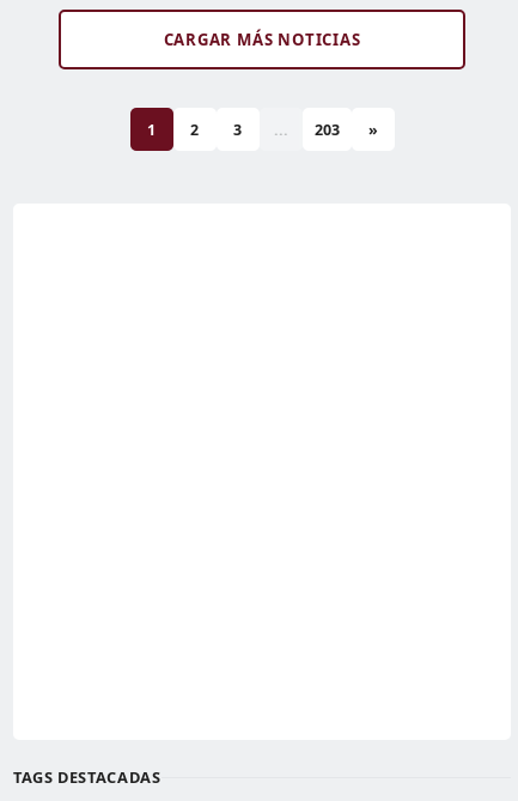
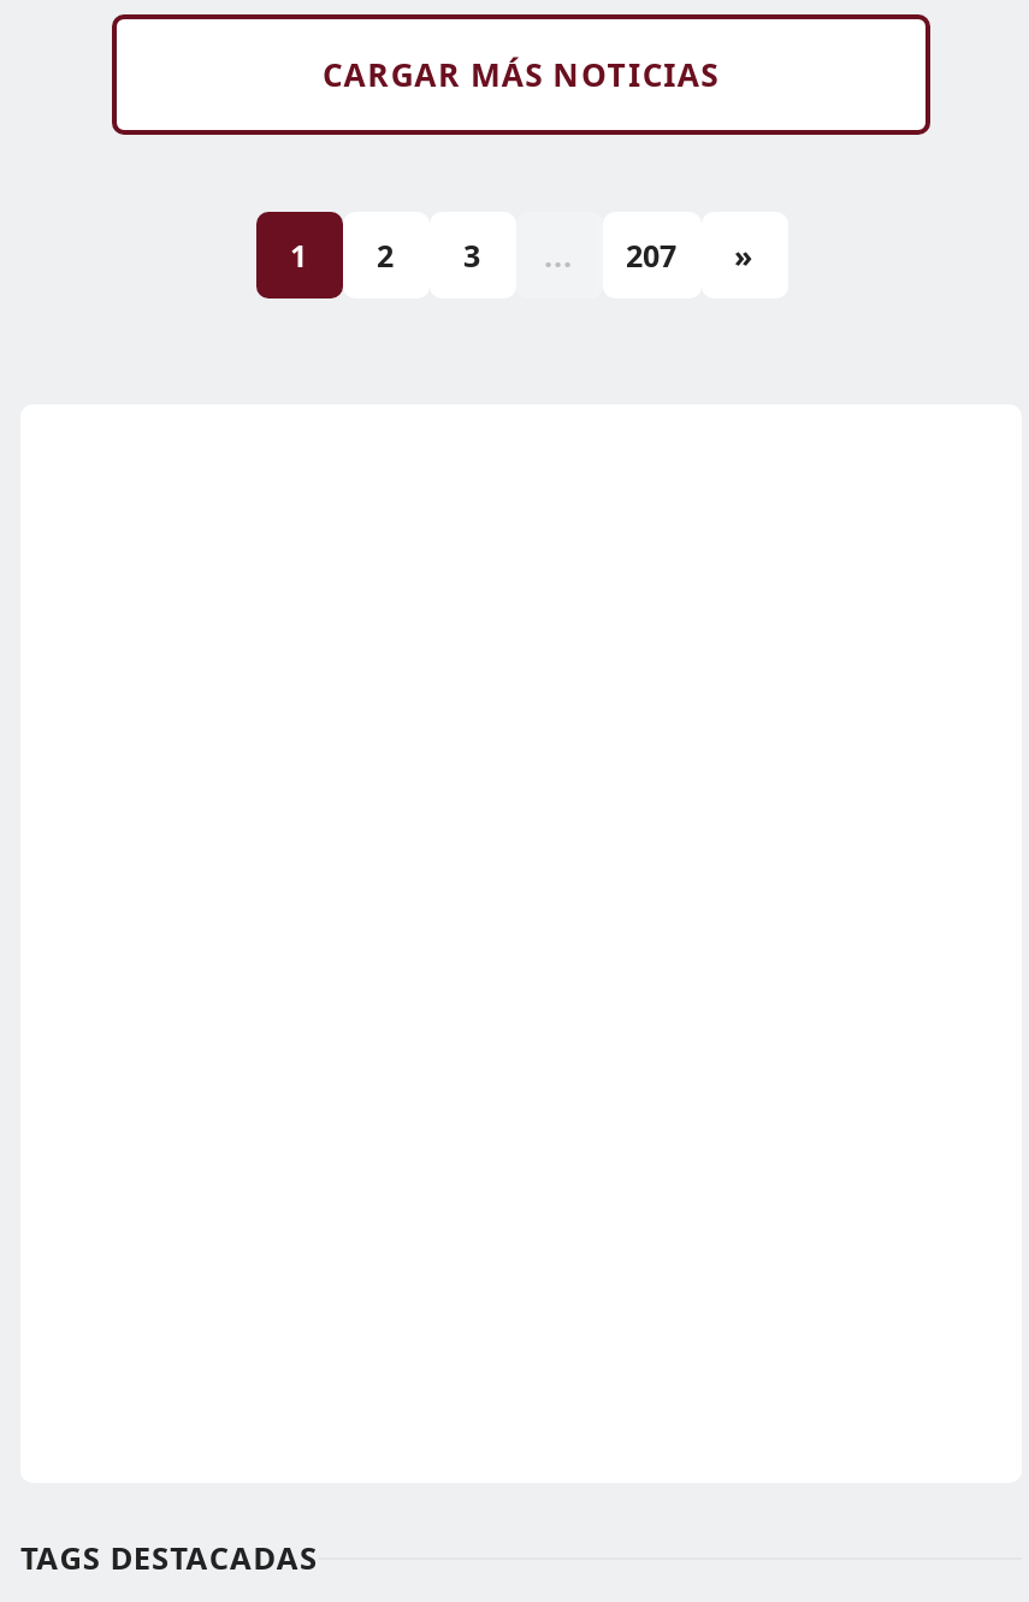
- 203
+ 207
